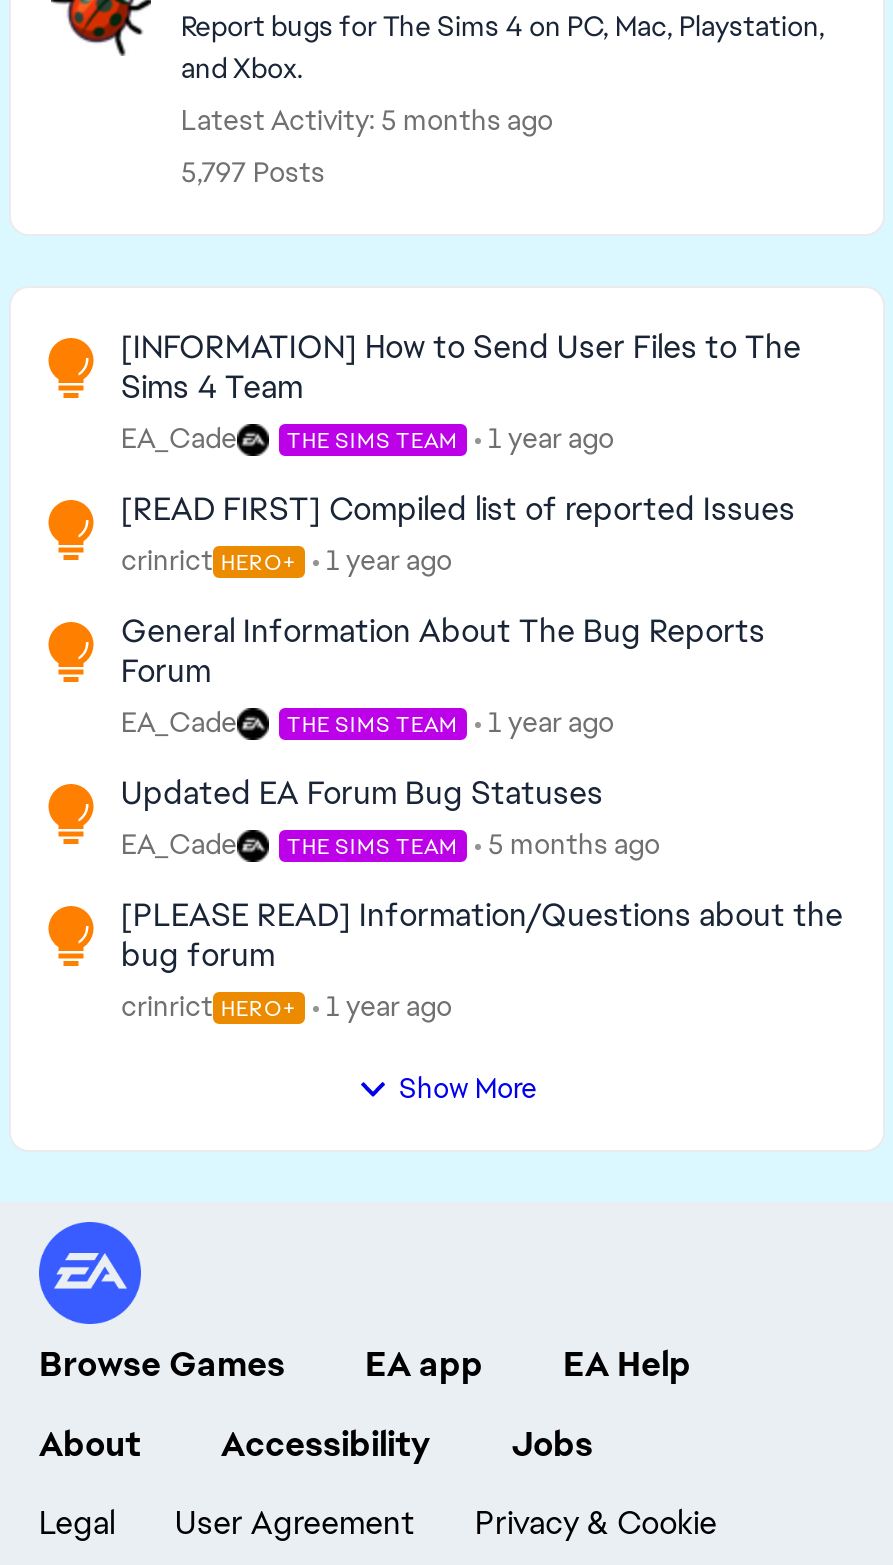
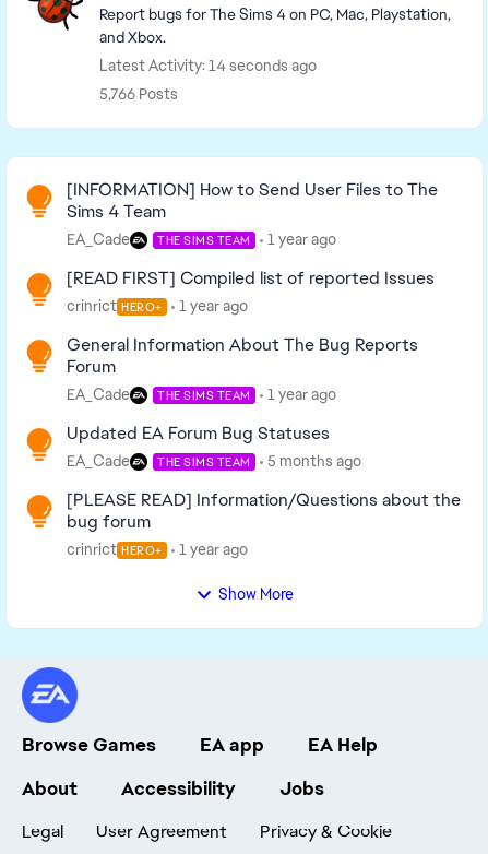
- Latest Activity: 5 months ago
+ Latest Activity: 14 seconds ago

- 5,797 Posts
+ 5,766 Posts
